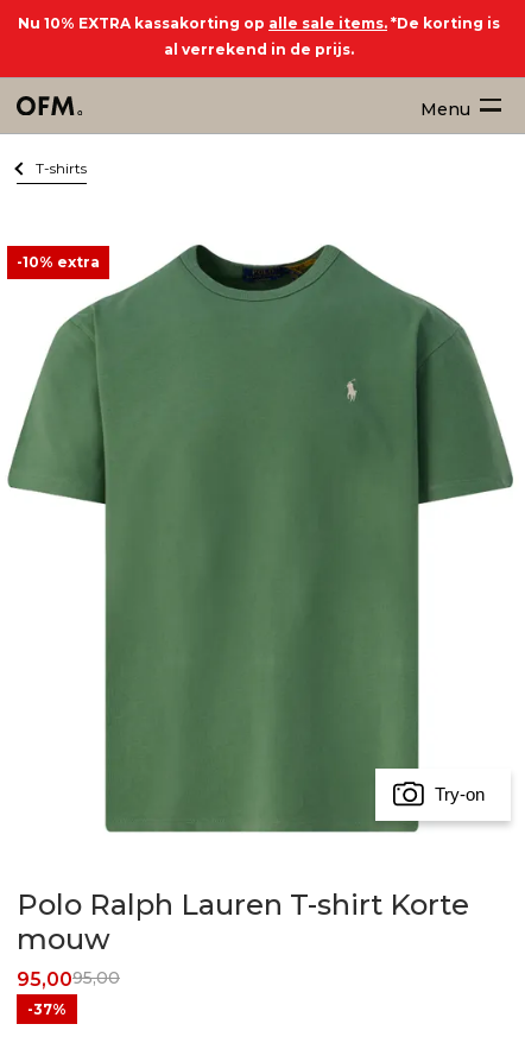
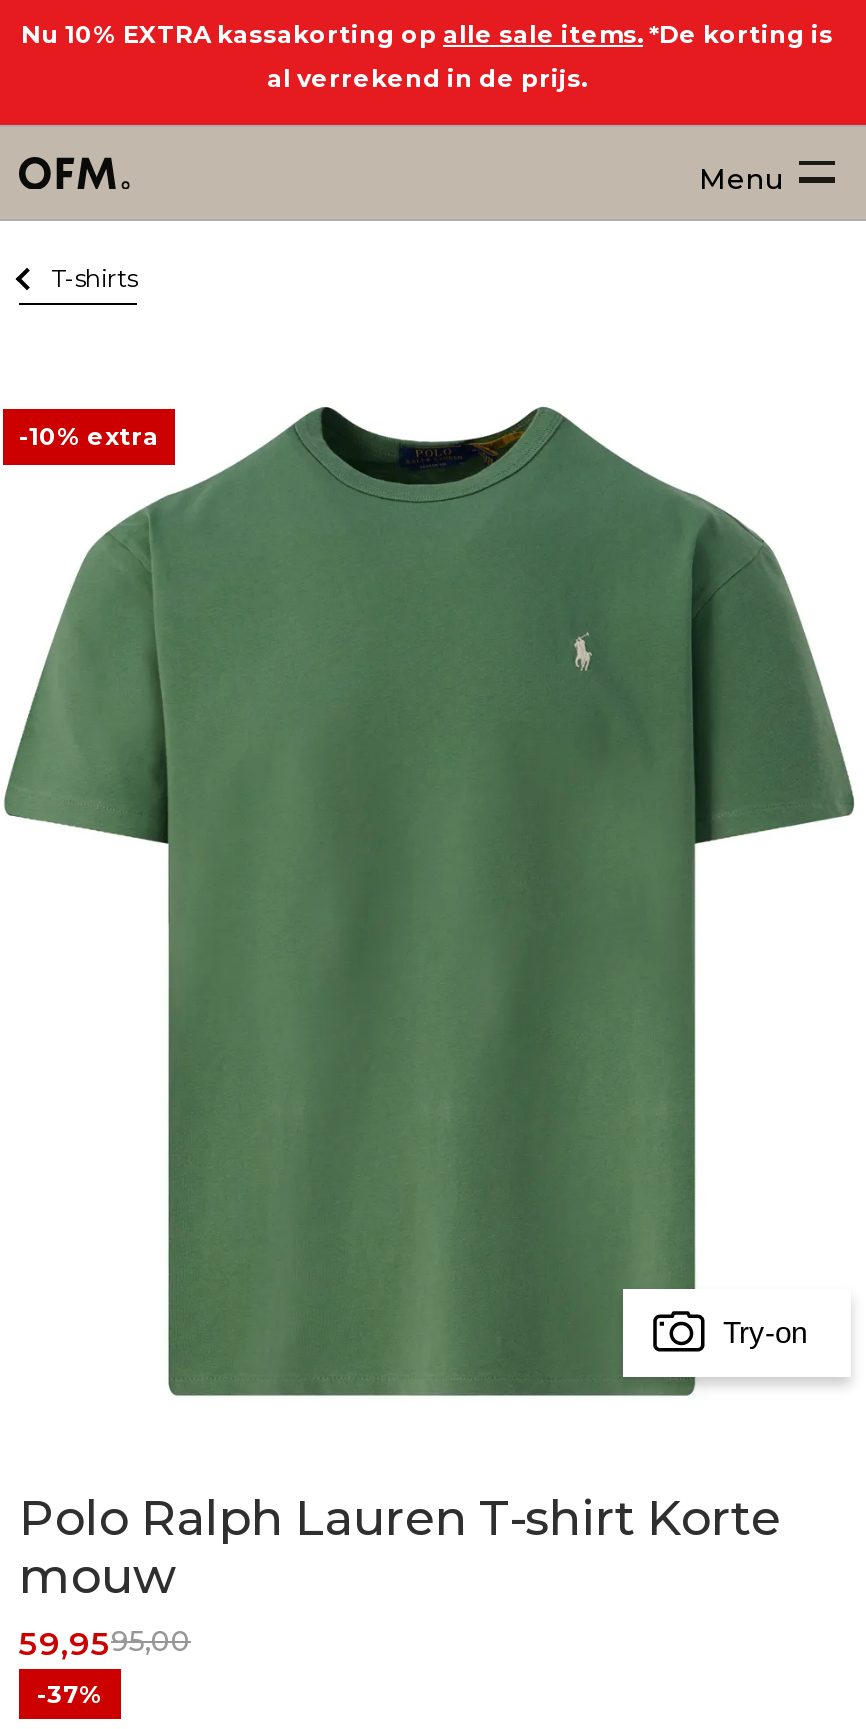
- 95,00 95,00
+ 59,95 95,00
